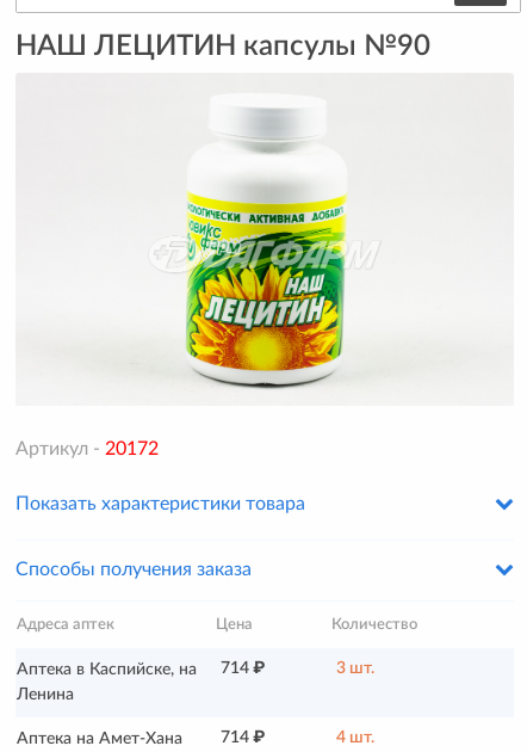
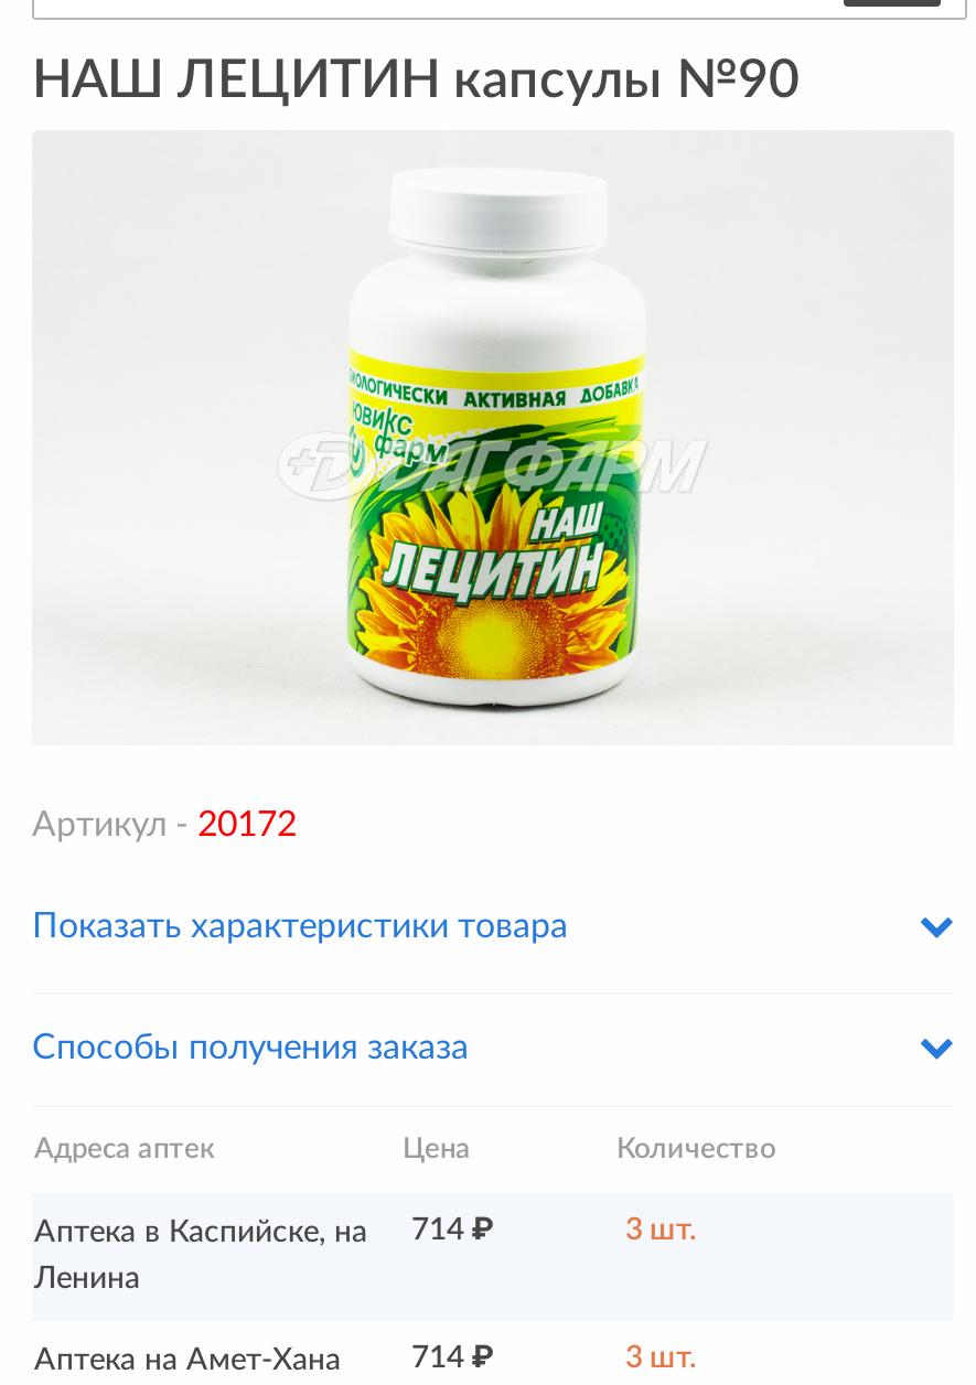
- 4 шт.
+ 3 шт.
